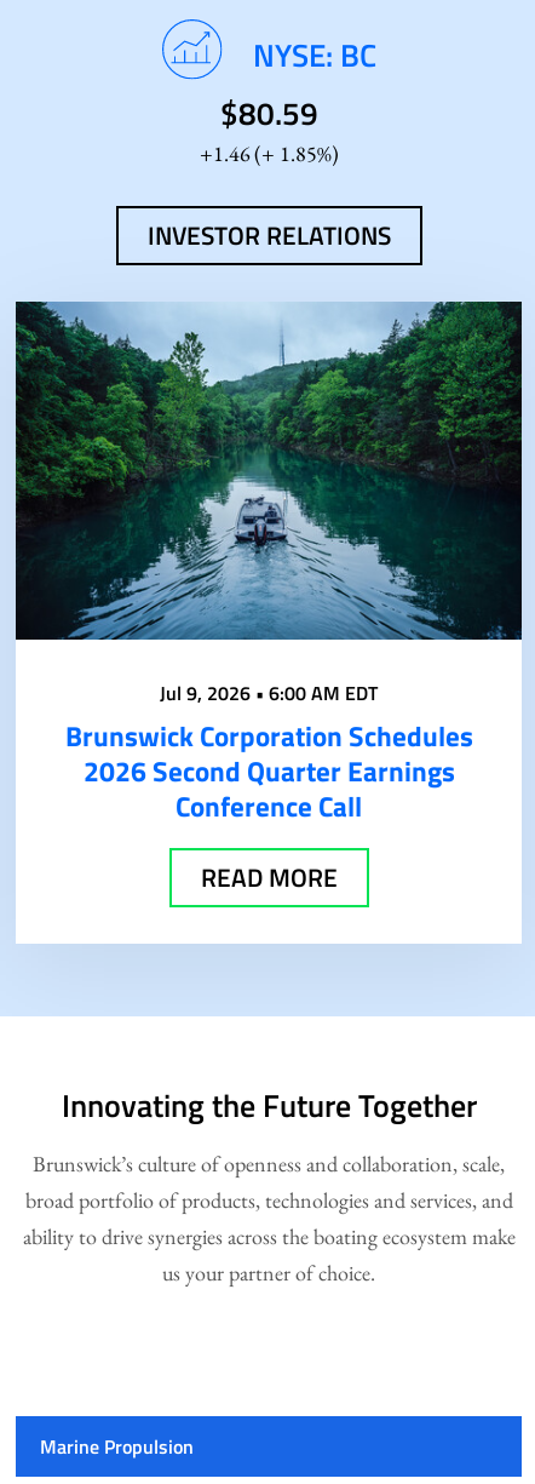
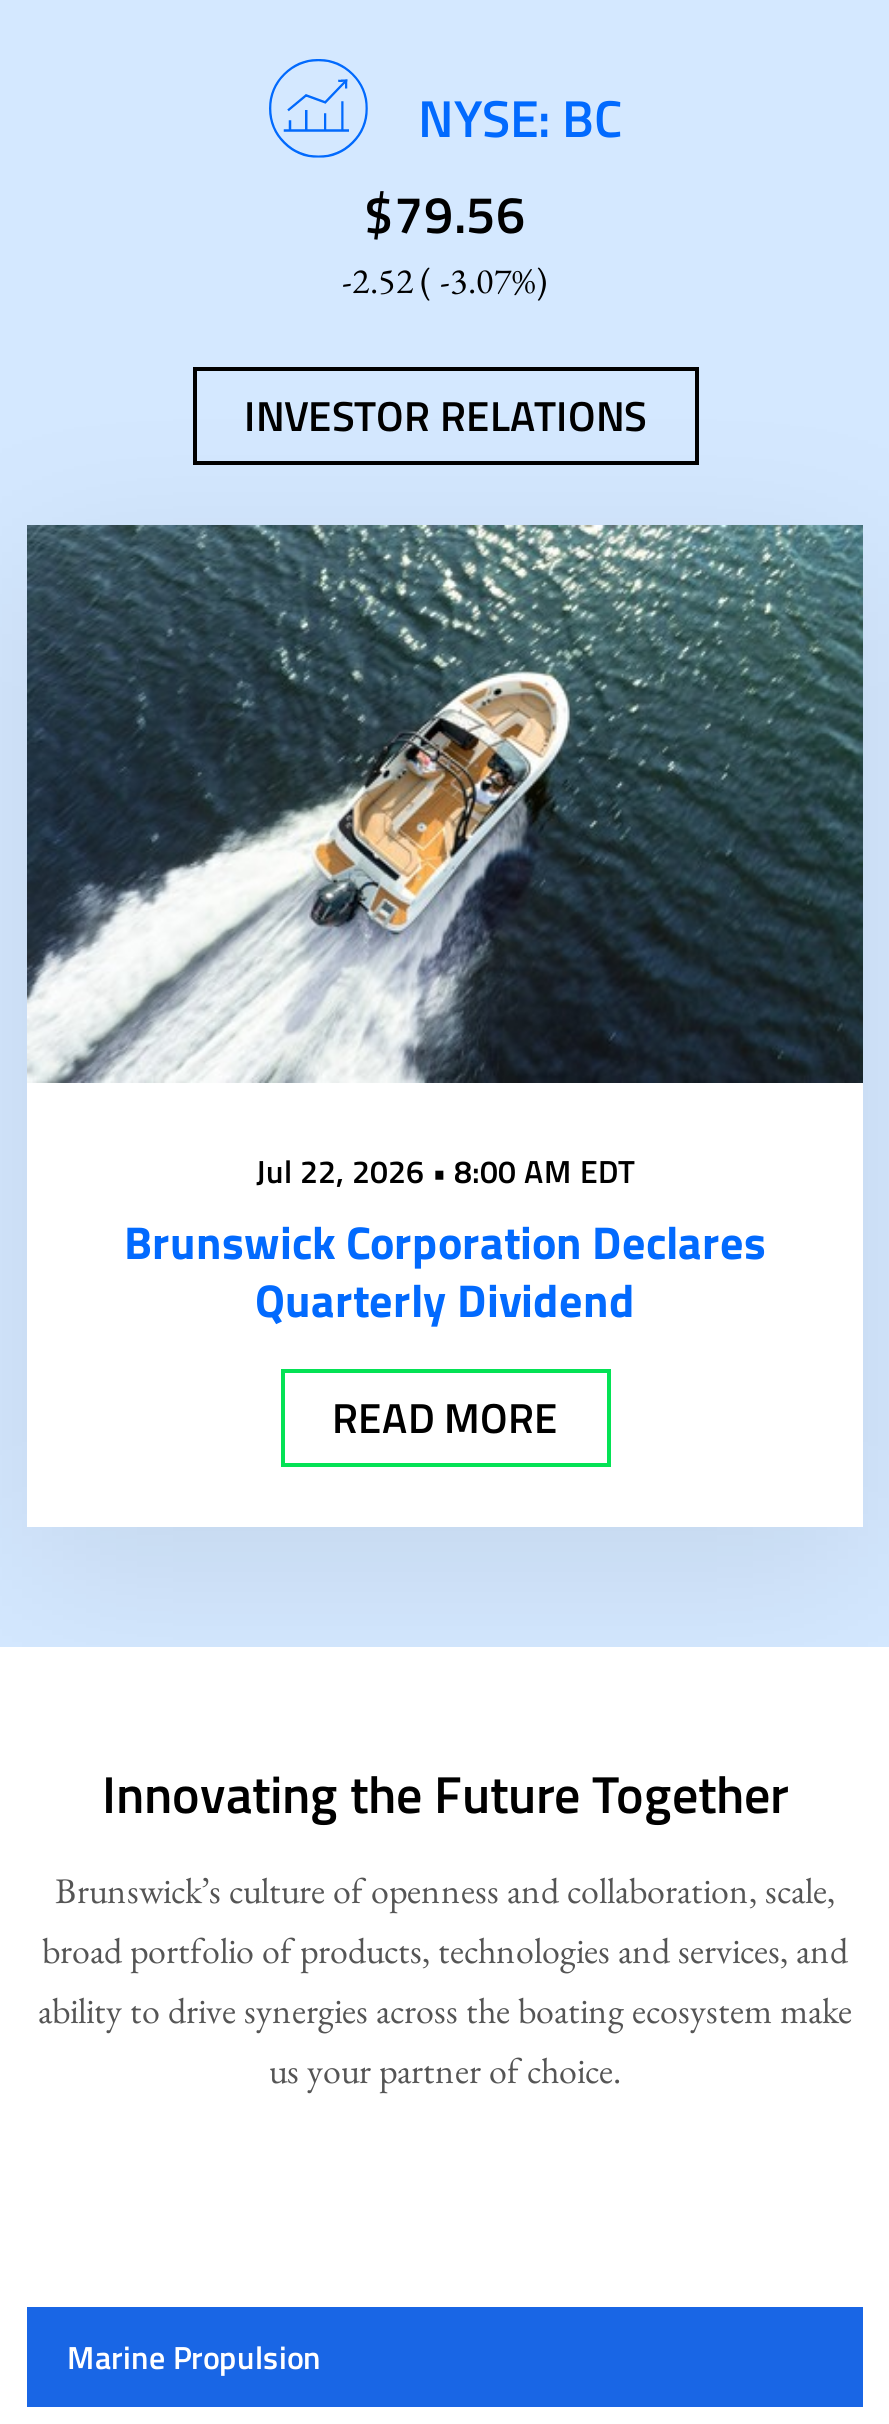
- $80.59
- 1.46 (
- 1.85%)
+ $79.56
+ -2.52 ( -3.07%)

- [image]
- Jul 9, 2026 • 6:00 AM EDT
- Brunswick Corporation Schedules
- 2026 Second Quarter Earnings
- Conference Call
+ [image]
+ Jul 22, 2026 • 8:00 AM EDT
+ Brunswick Corporation Declares
+ Quarterly Dividend
